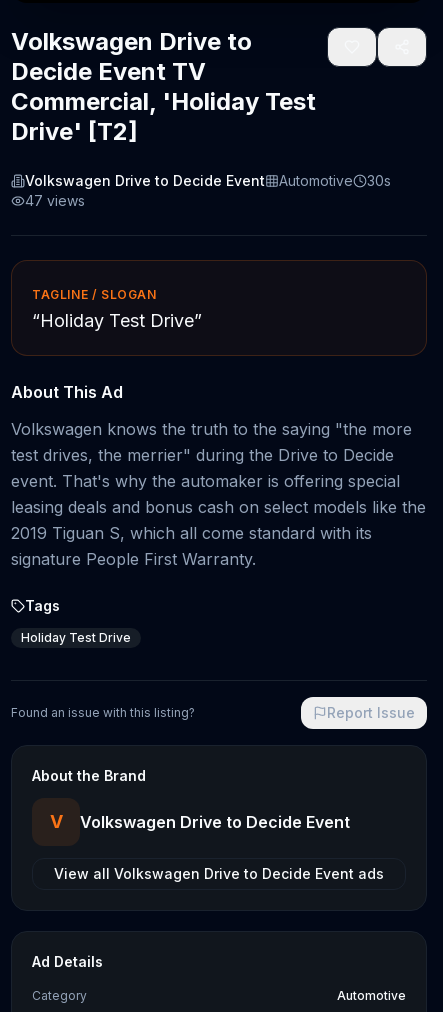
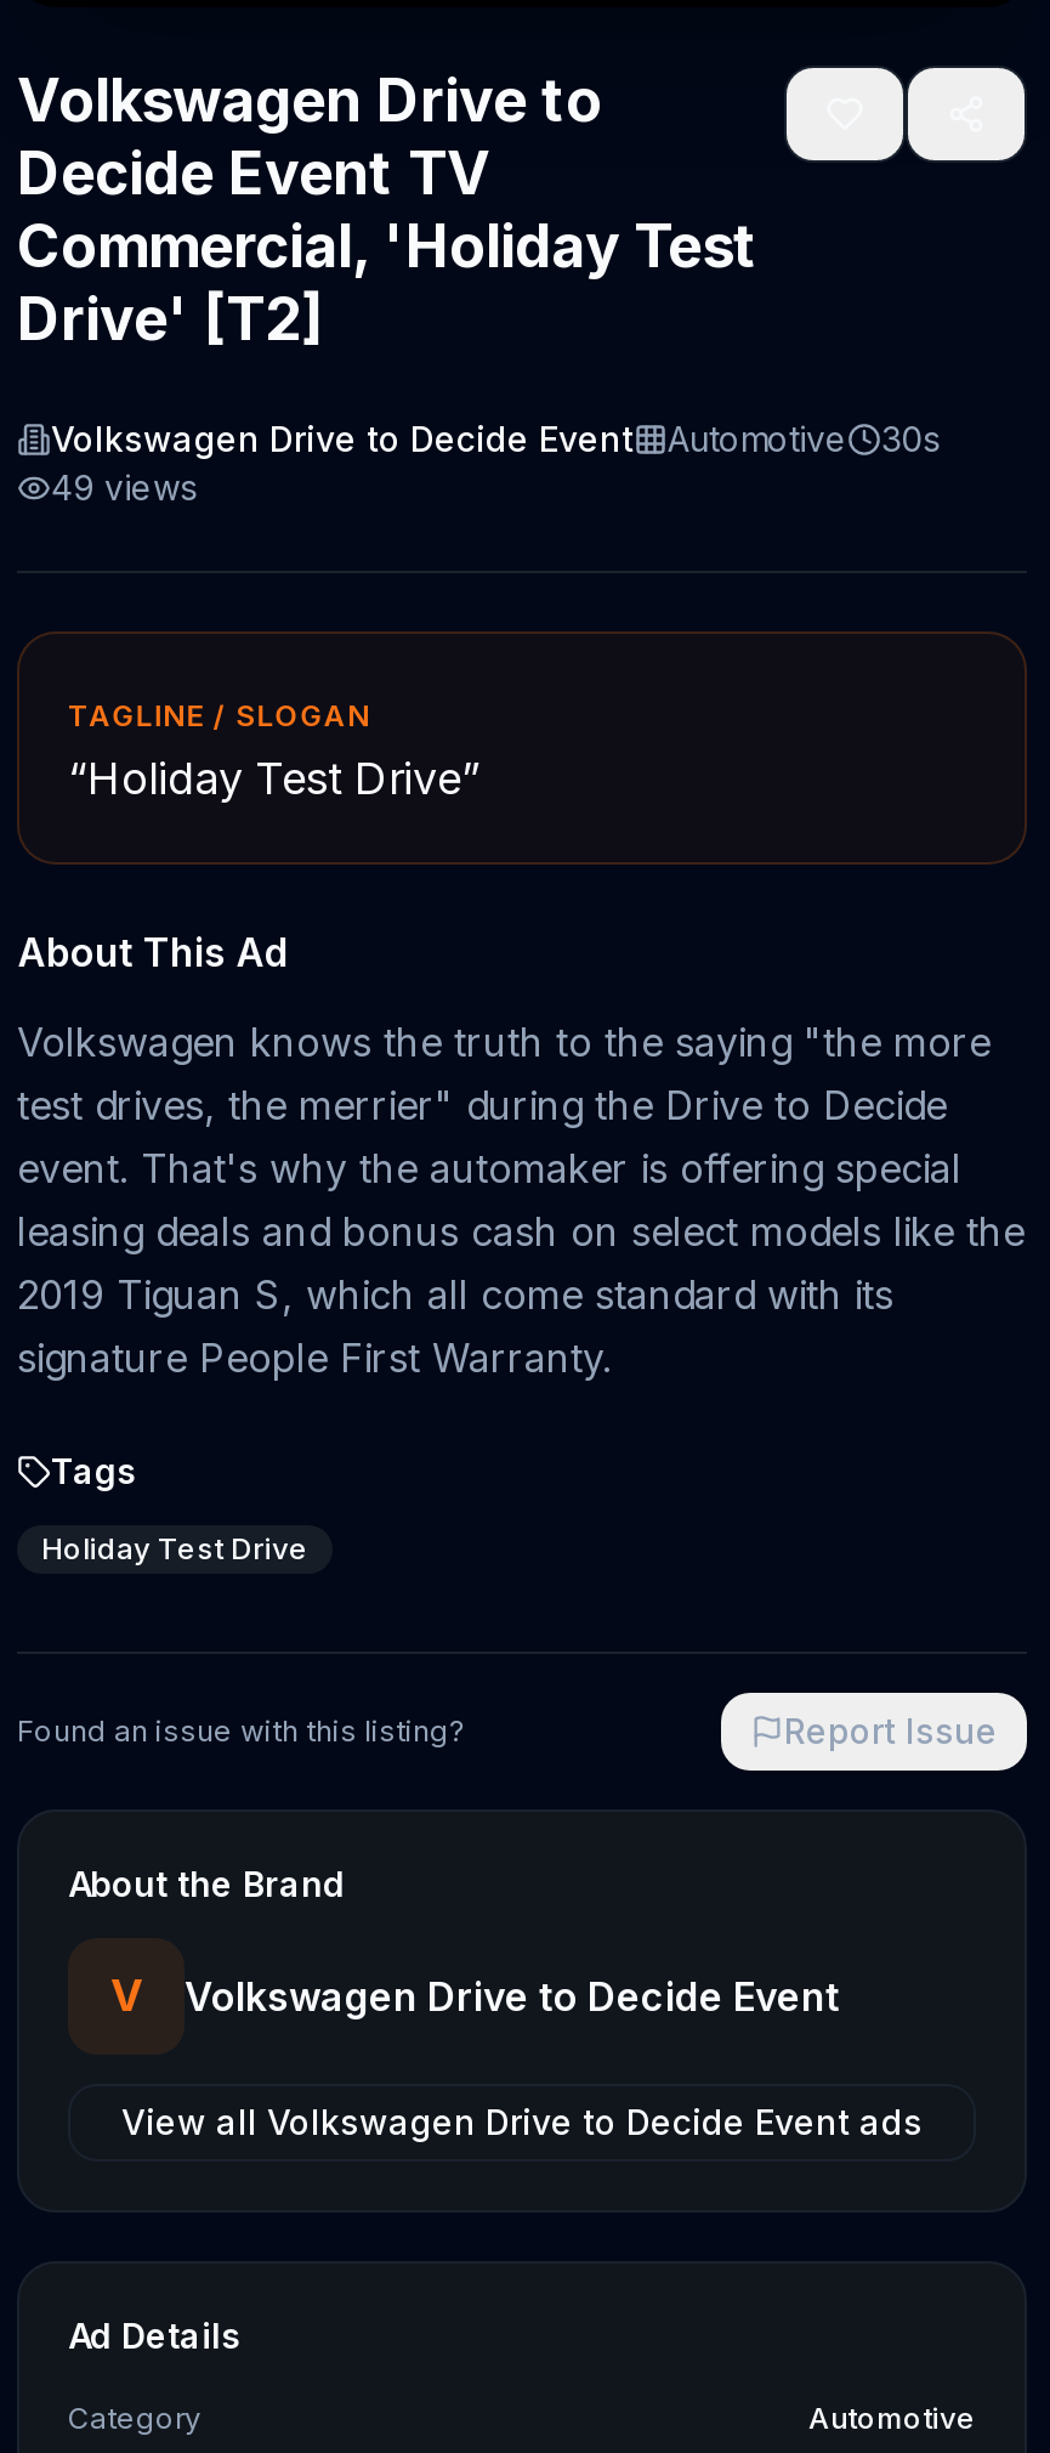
- 47 views
+ 49 views
